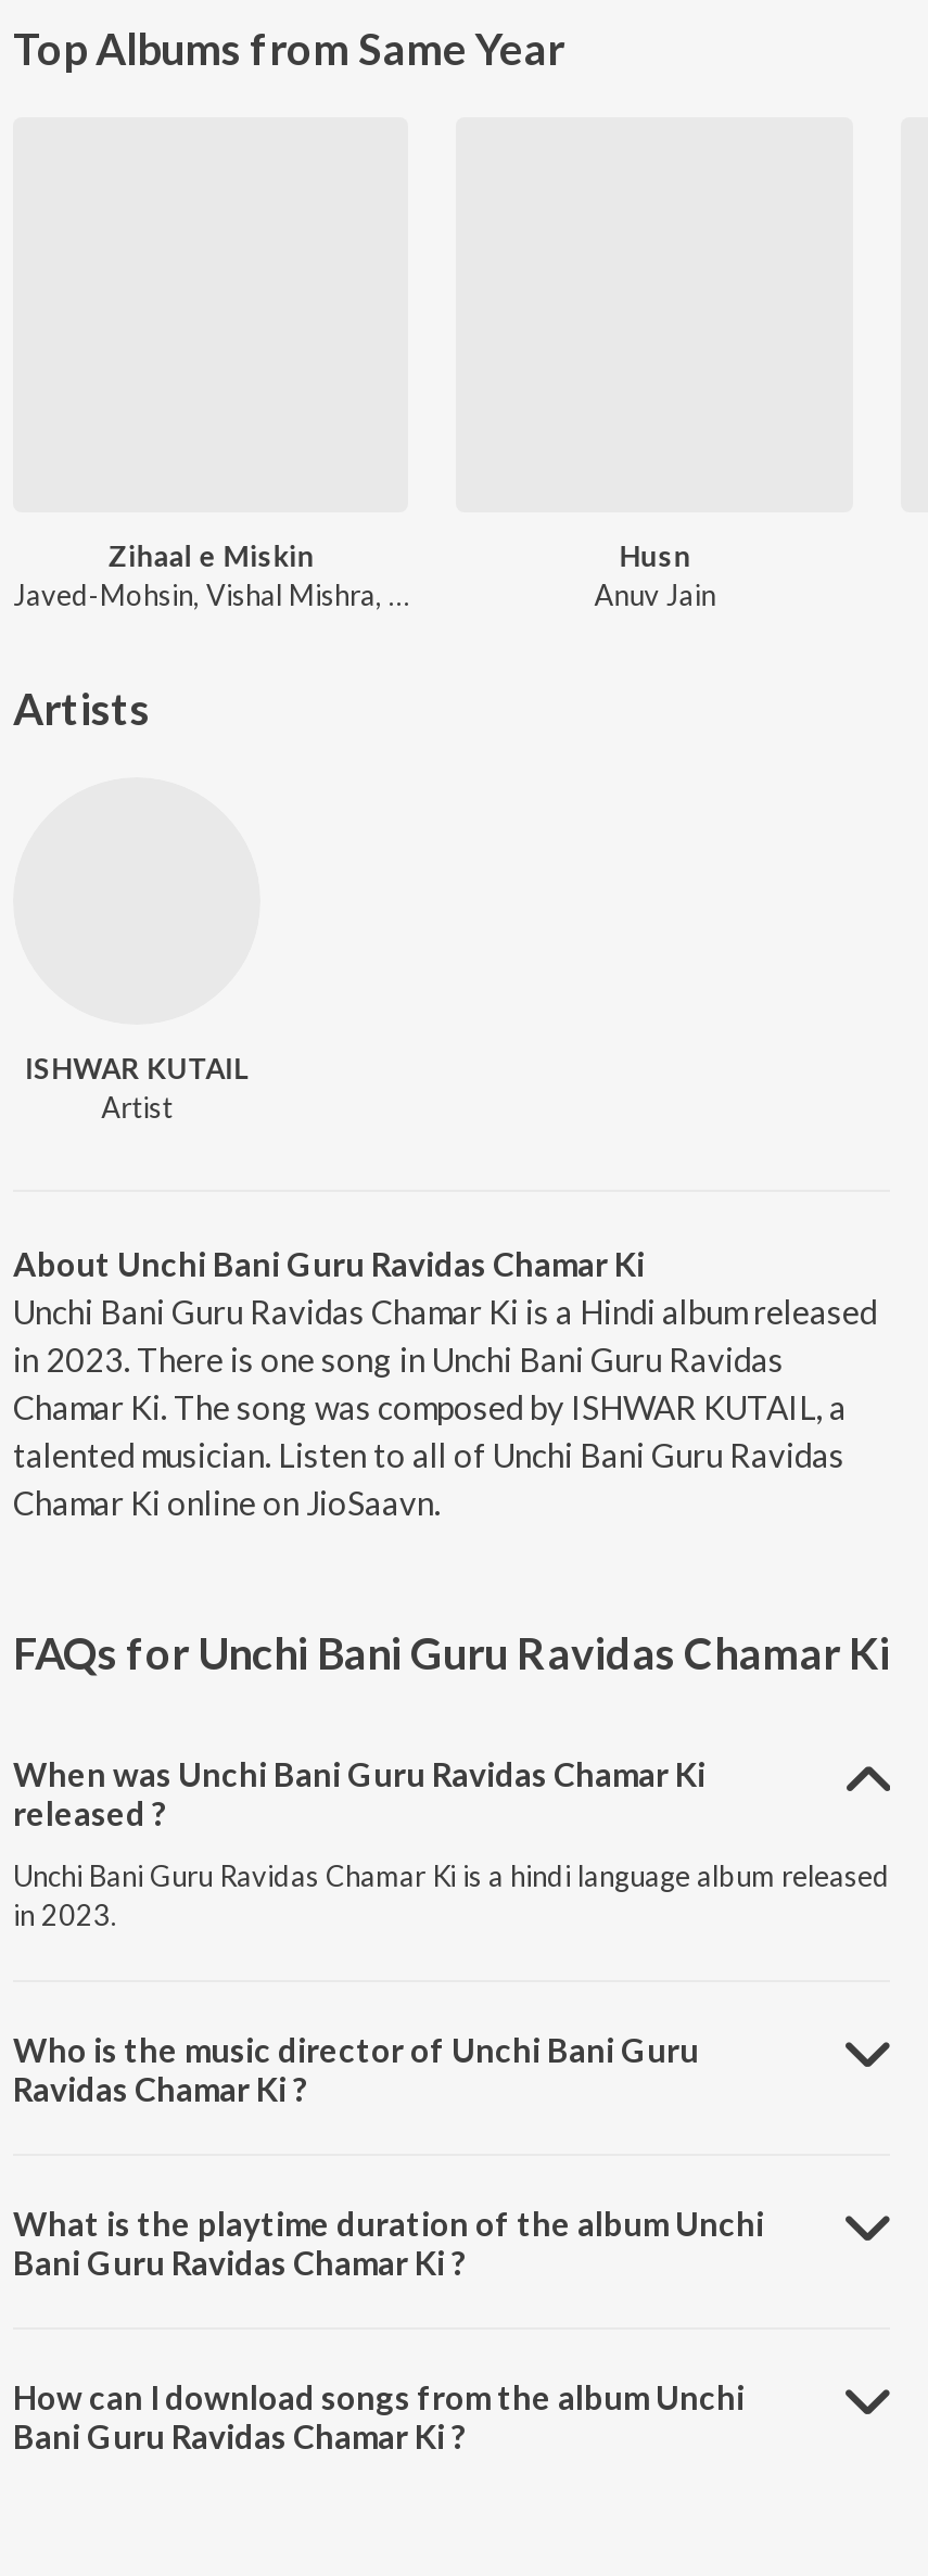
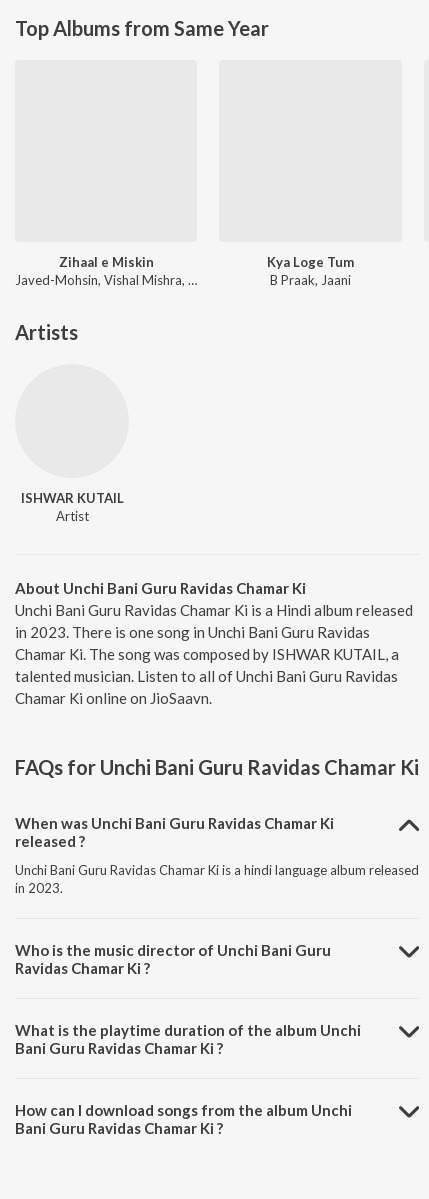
- Husn
- Anuv Jain
+ Kya Loge Tum
+ B Praak, Jaani
